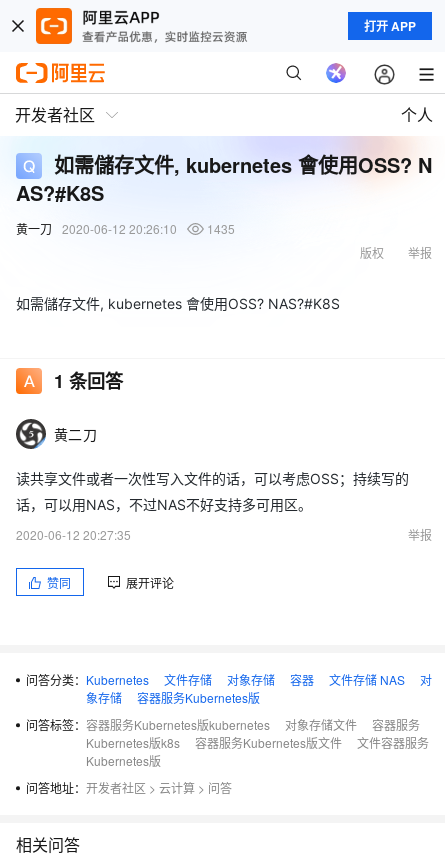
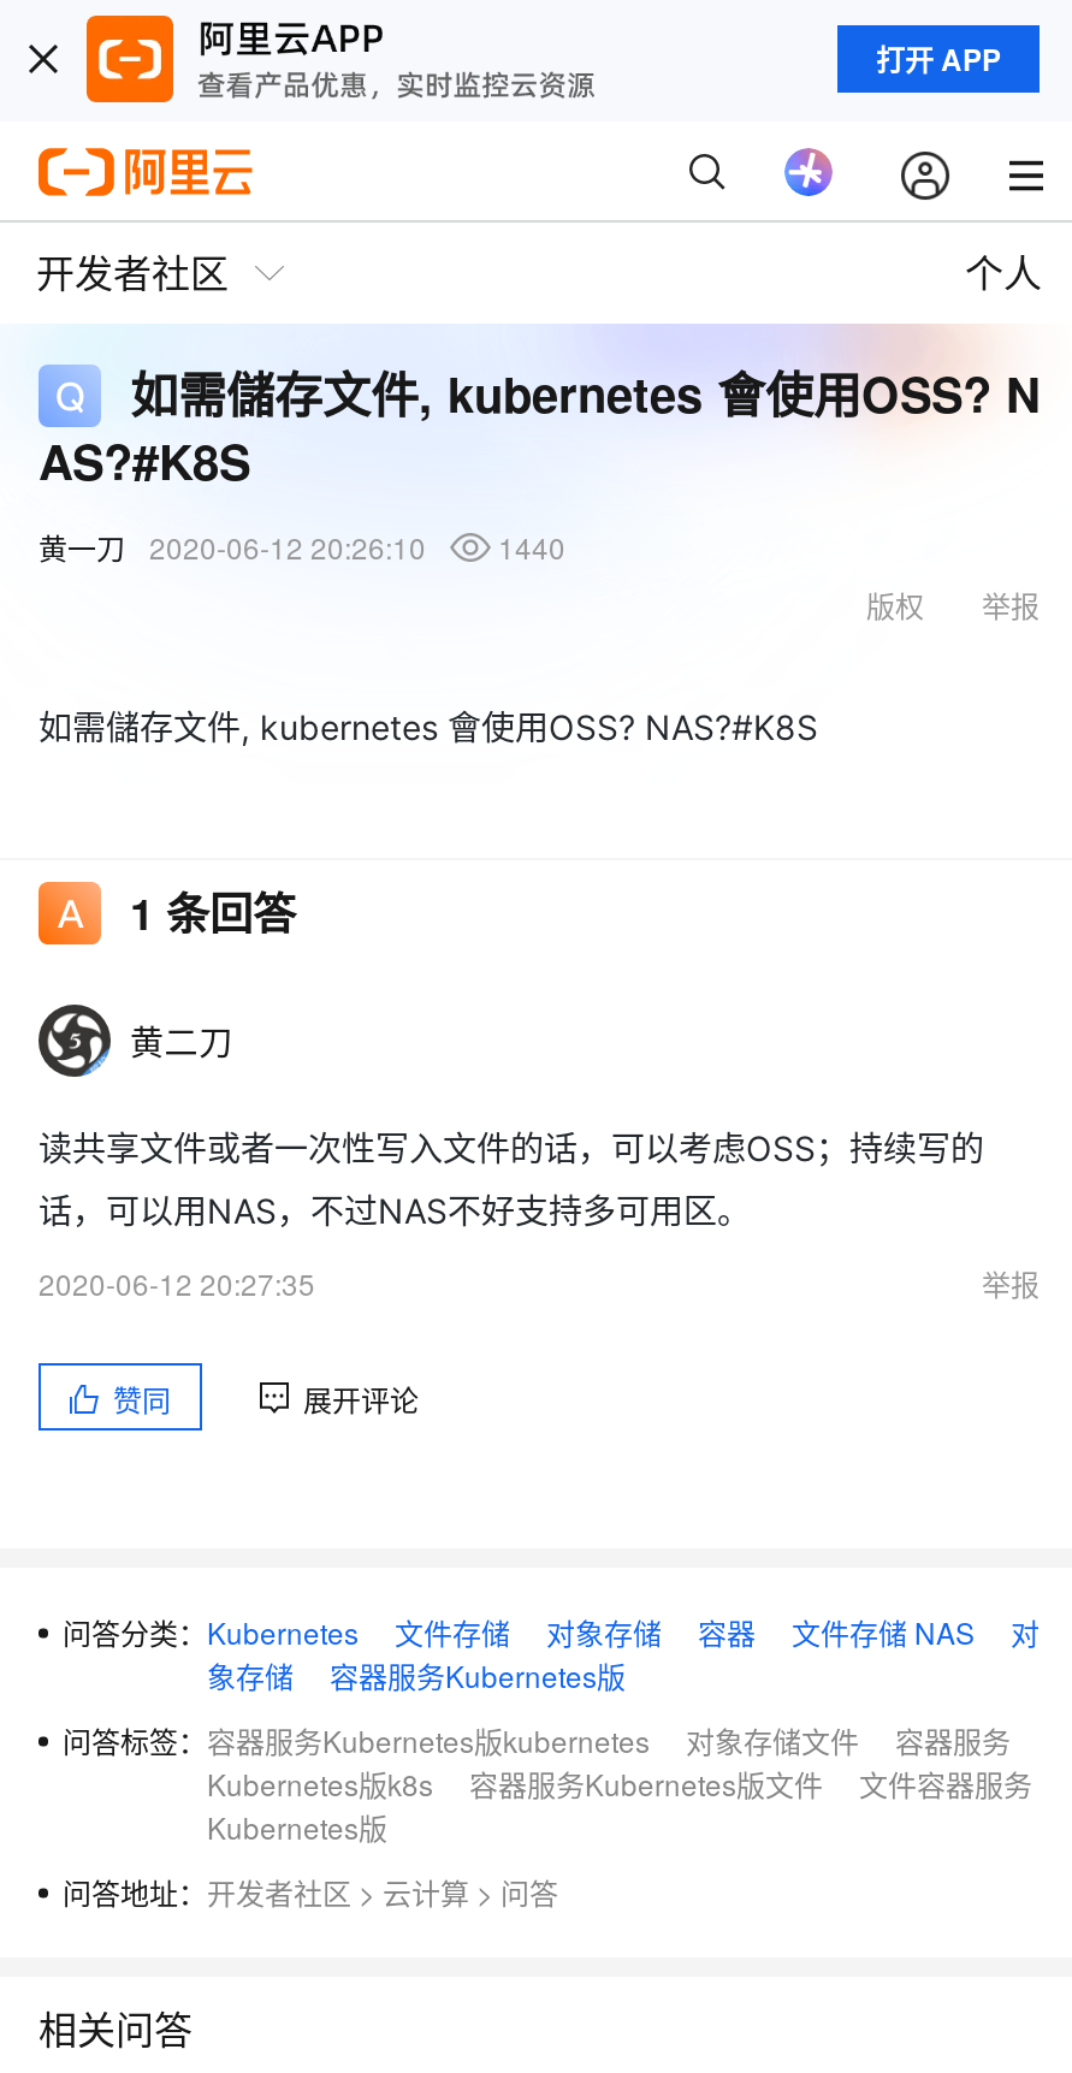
- 黄一刀 2020-06-12 20:26:10 1435
+ 黄一刀 2020-06-12 20:26:10 1440
